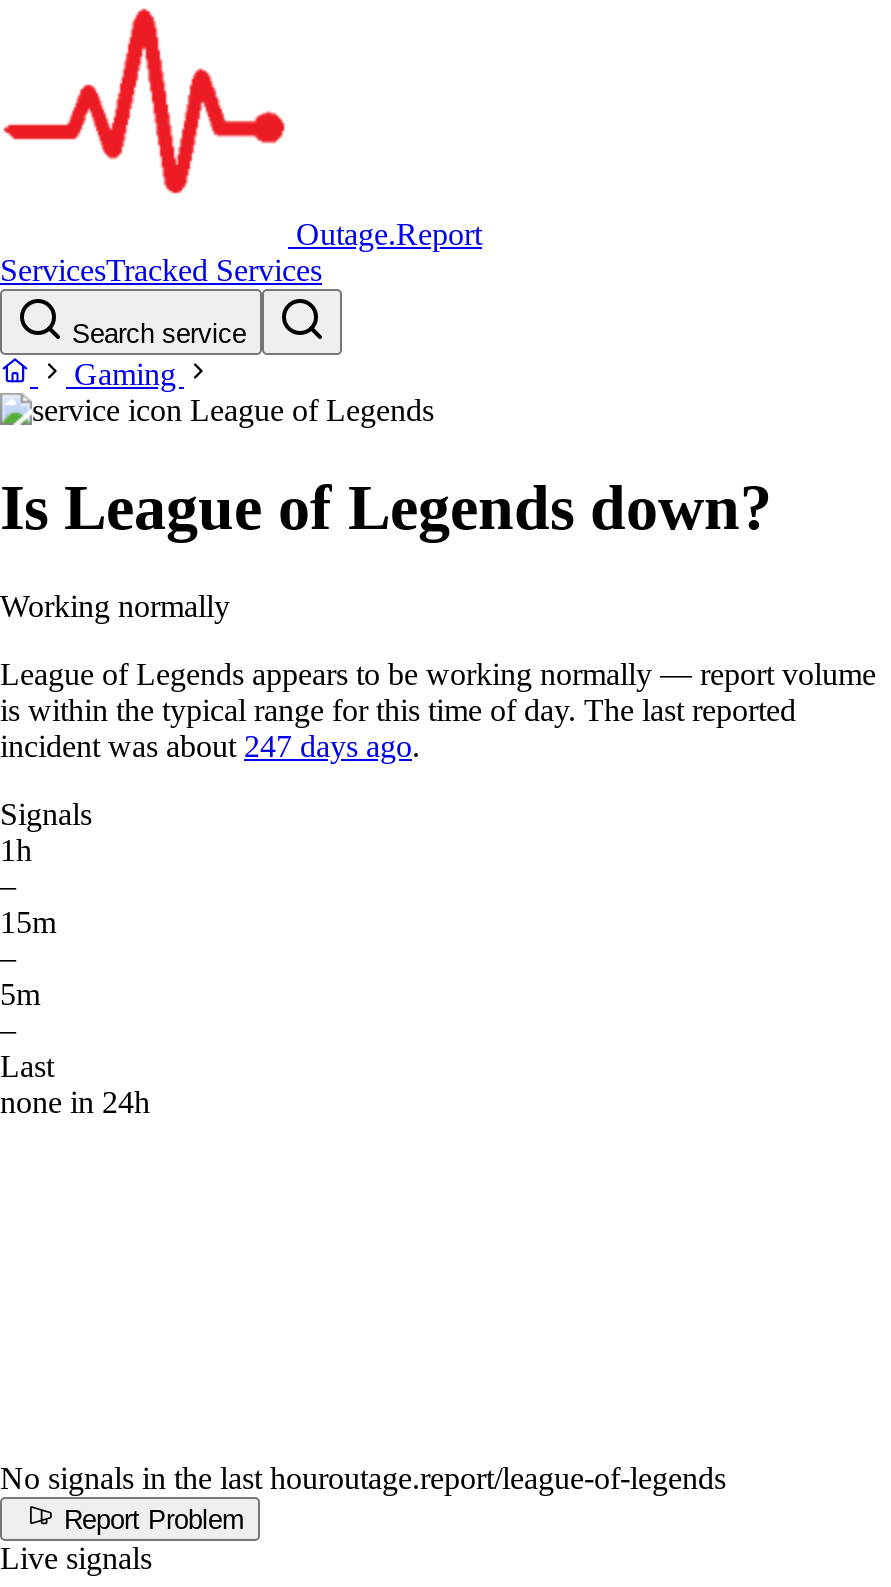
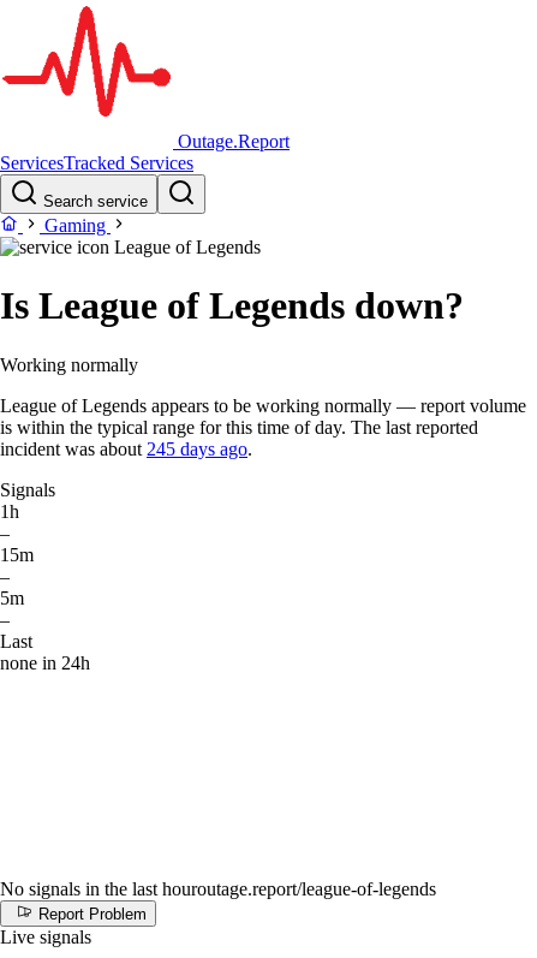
- incident was about 247 days ago.
+ incident was about 245 days ago.
